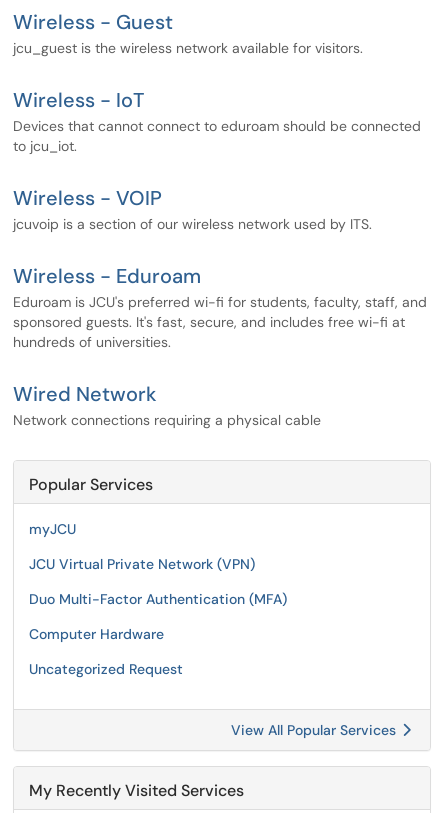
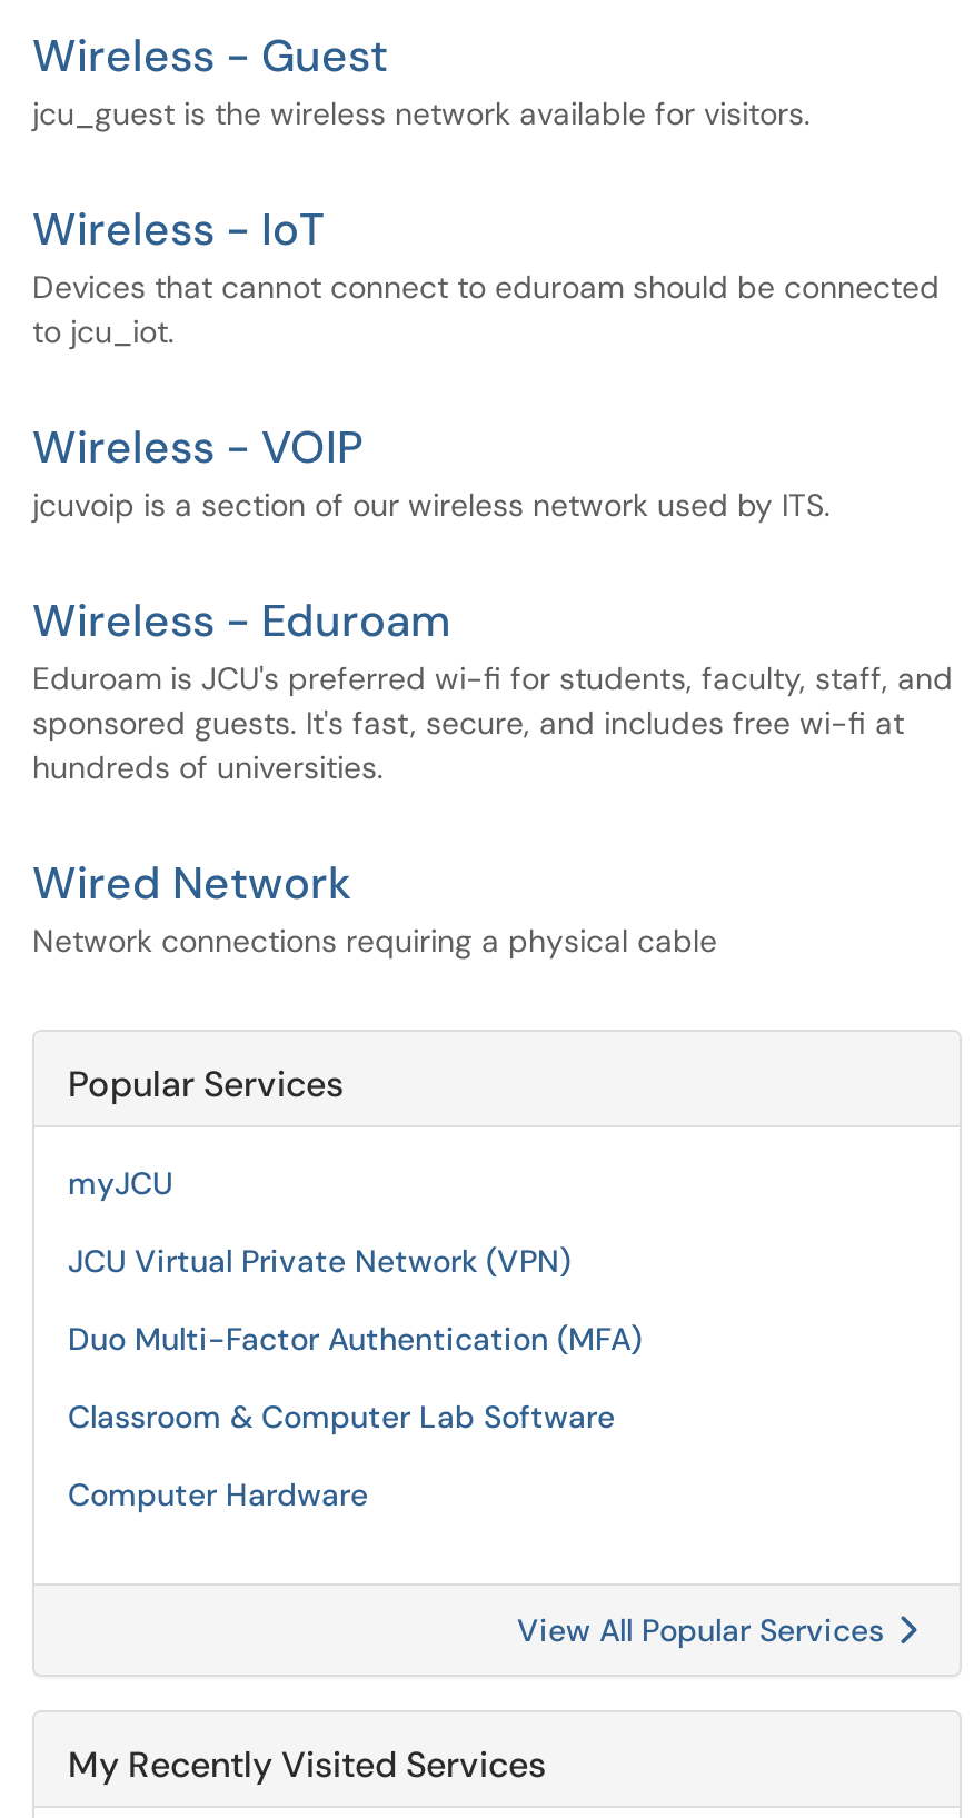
+ Classroom & Computer Lab Software

moved down: Computer Hardware

- Uncategorized Request
